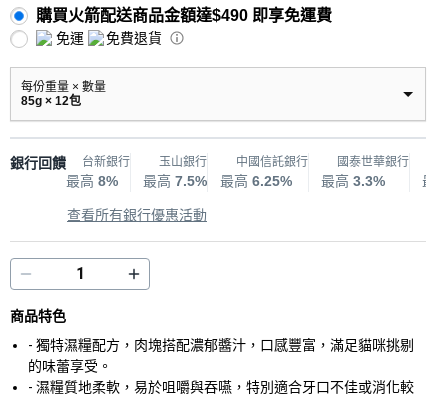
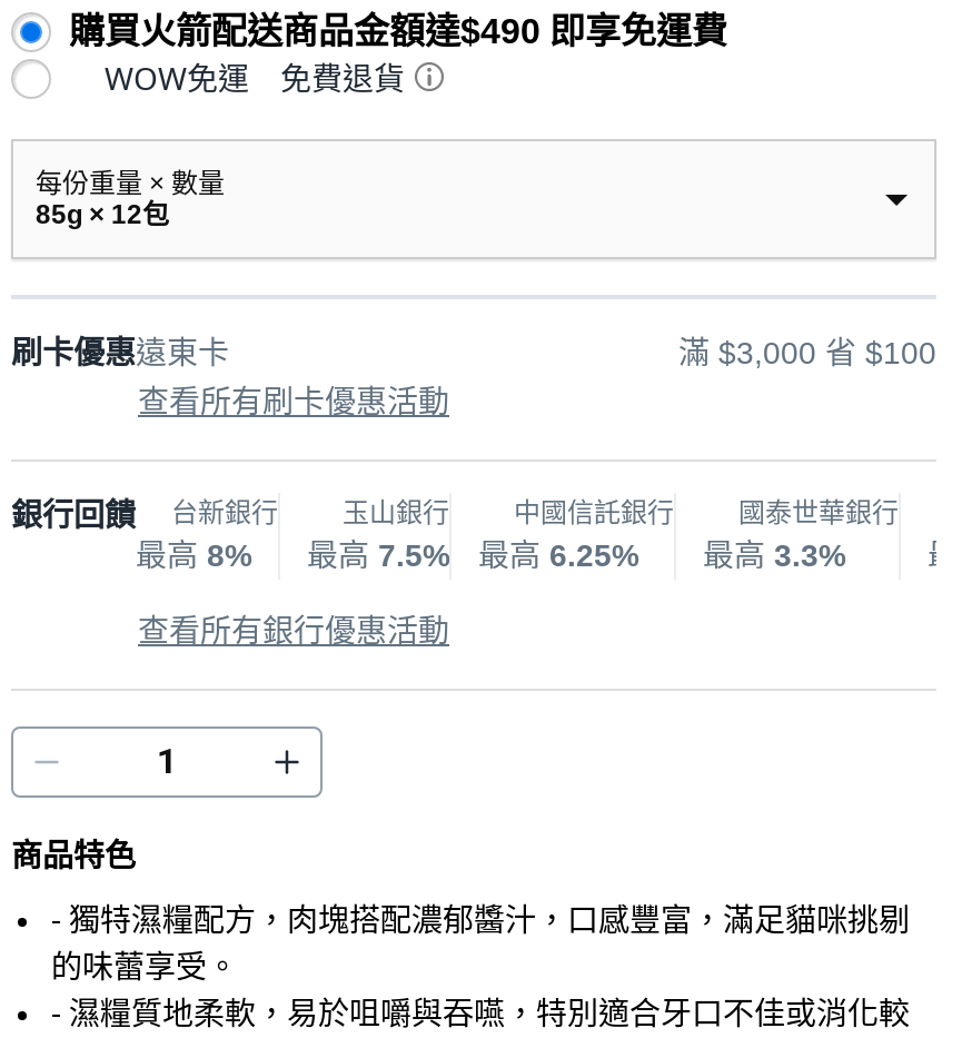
- 免運
+ WOW免運

+ 刷卡優惠遠東卡
+ 滿 $3,000 省 $100
+ 查看所有刷卡優惠活動
